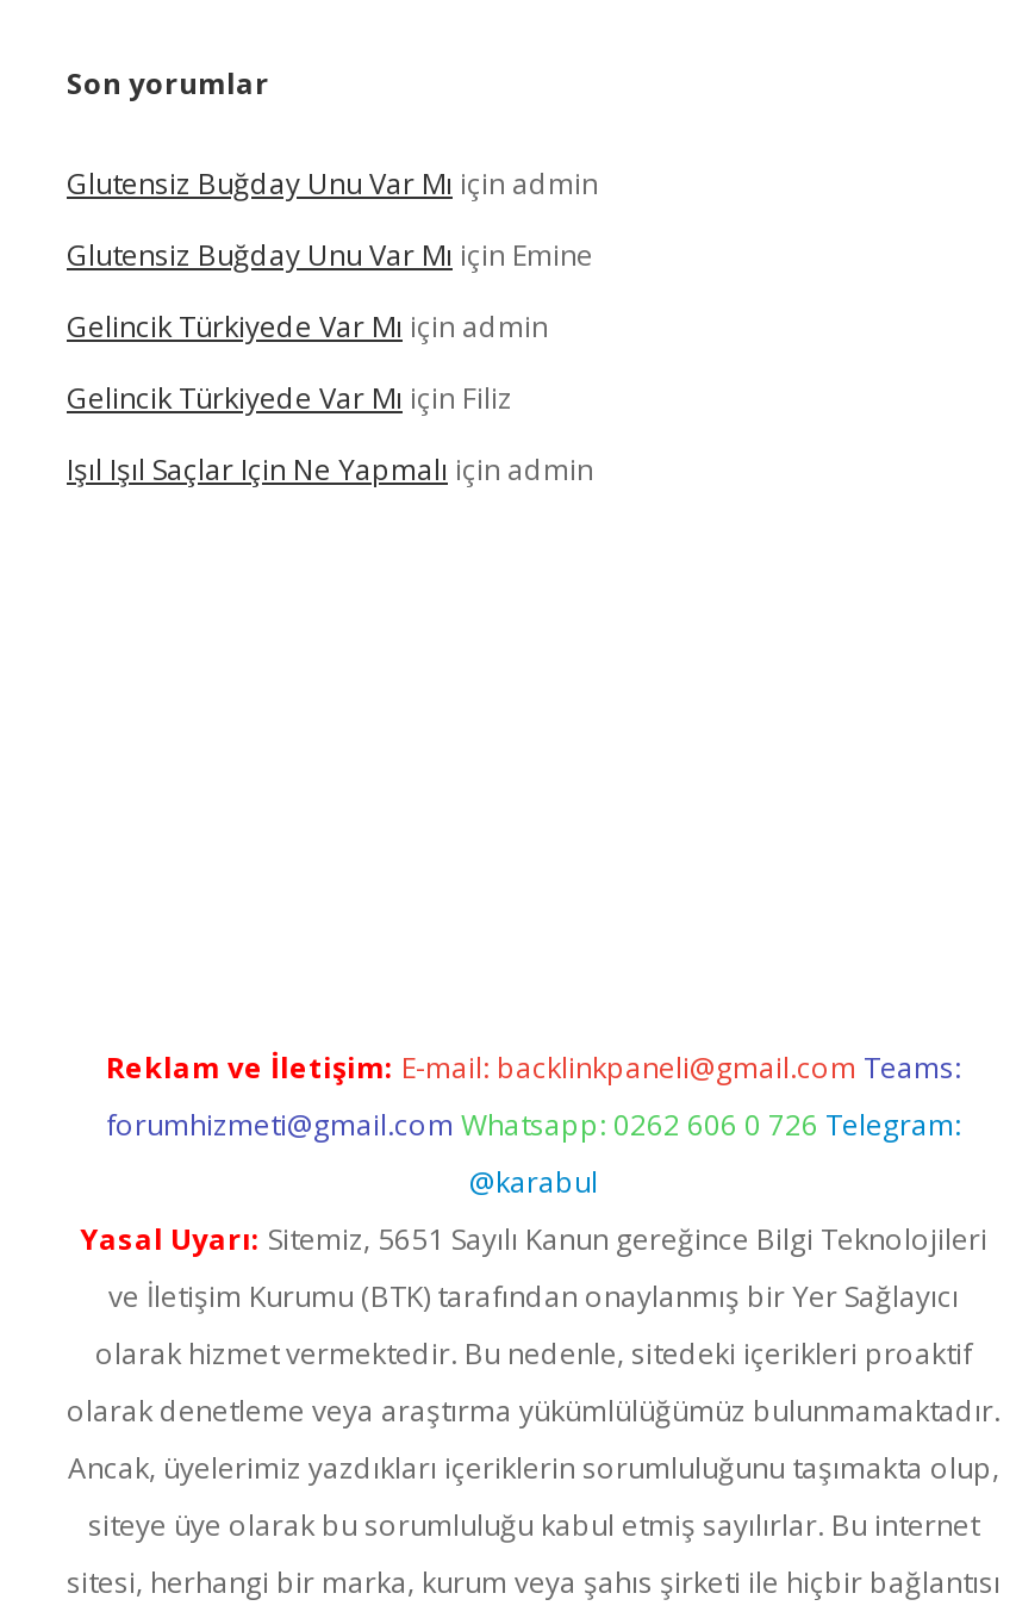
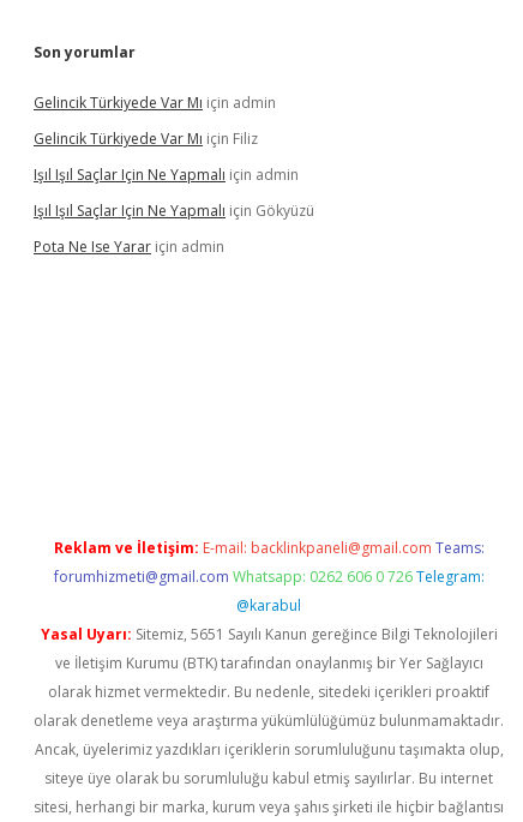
- Glutensiz Buğday Unu Var Mı için admin
- Glutensiz Buğday Unu Var Mı için Emine

moved up: Gelincik Türkiyede Var Mı için admin | Gelincik Türkiyede Var Mı için Filiz | Işıl Işıl Saçlar Için Ne Yapmalı için admin

+ Işıl Işıl Saçlar Için Ne Yapmalı için Gökyüzü
+ Pota Ne Ise Yarar için admin
